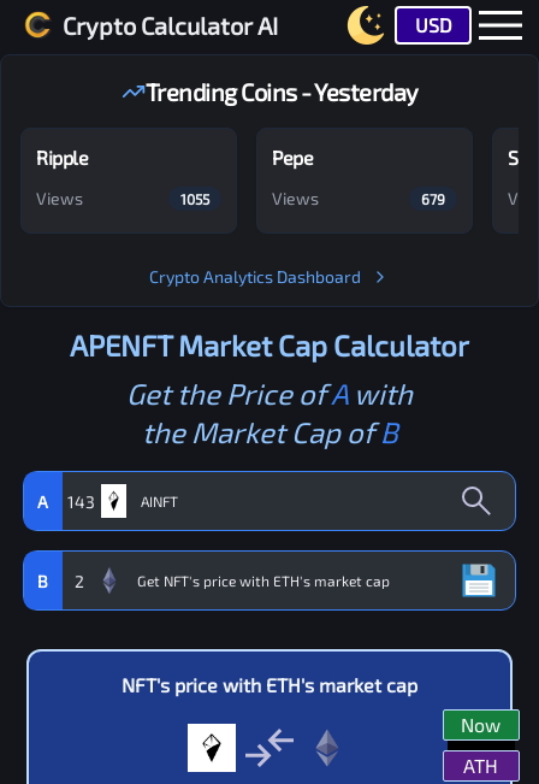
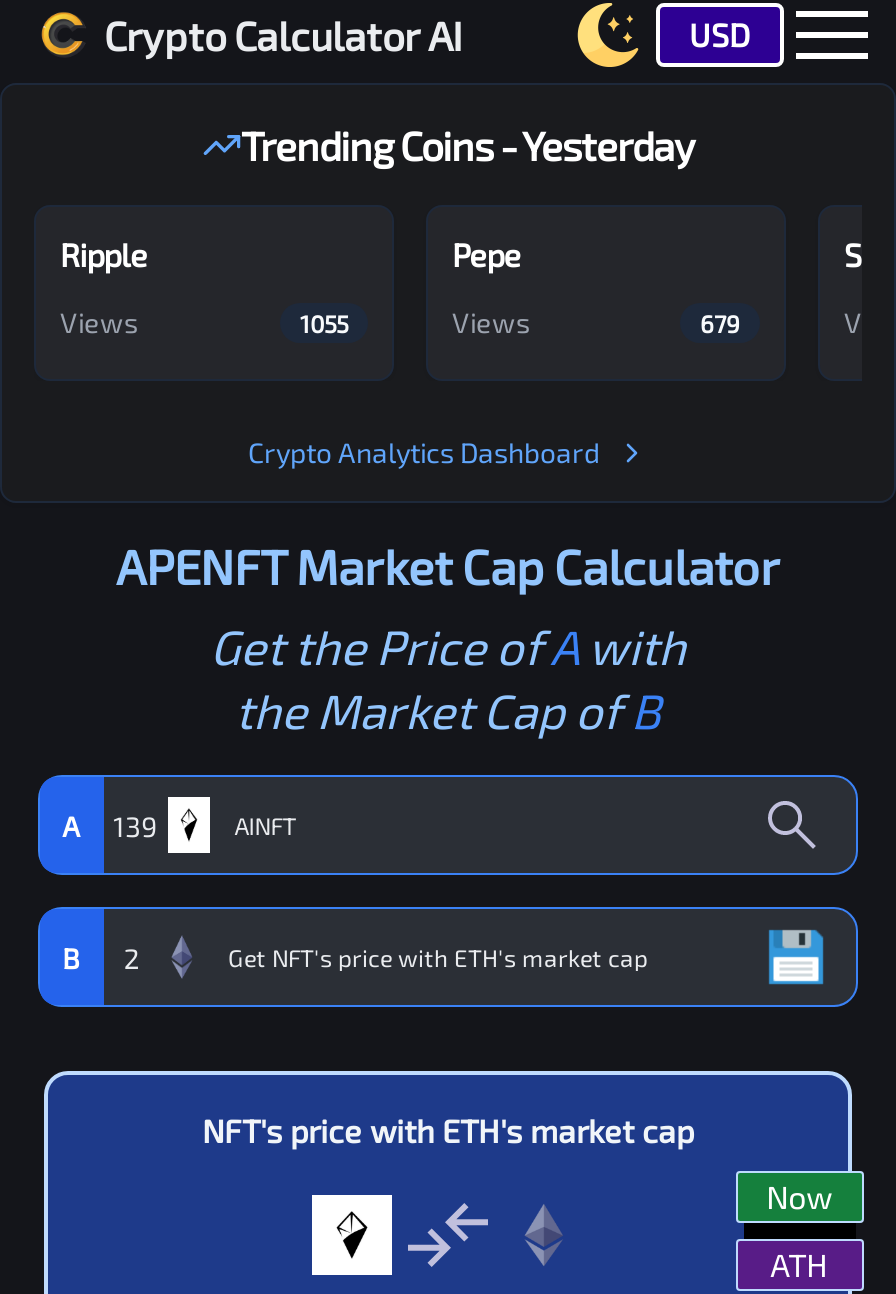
- A 143
+ A 139
